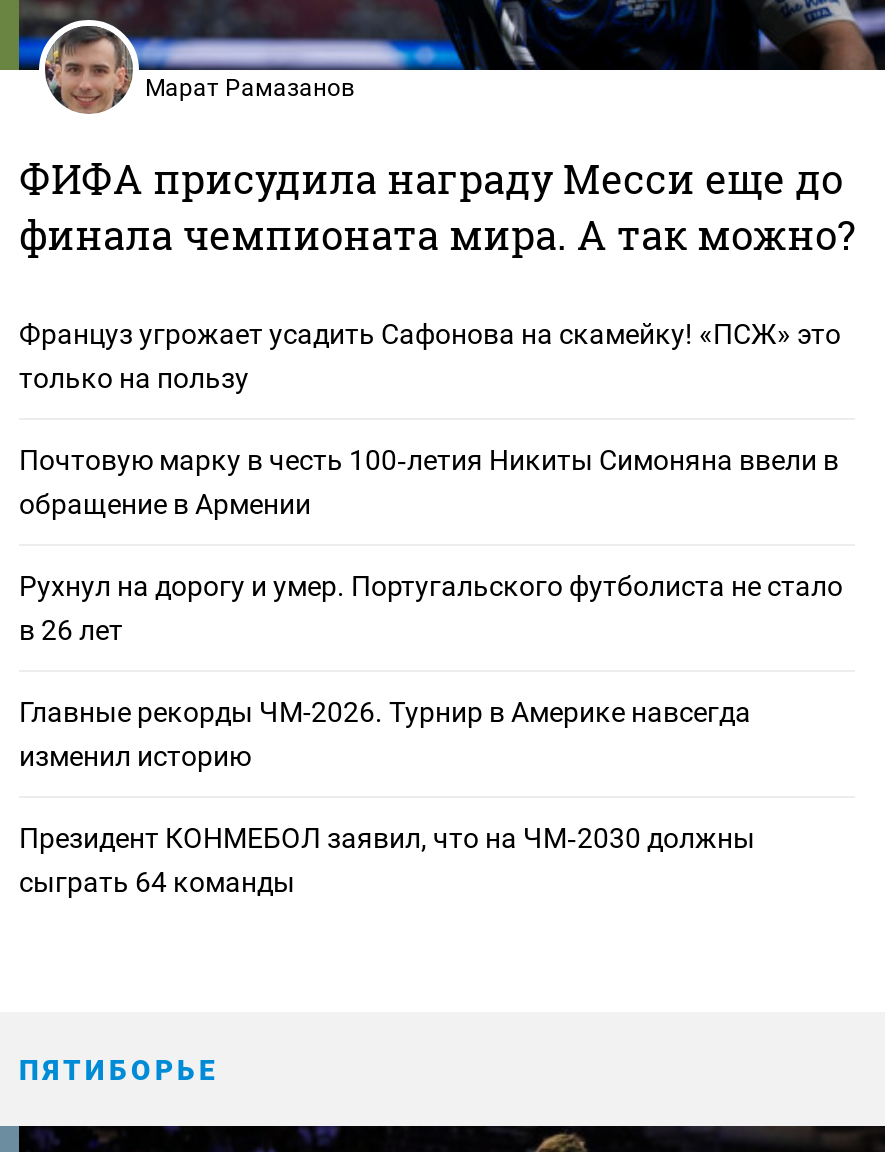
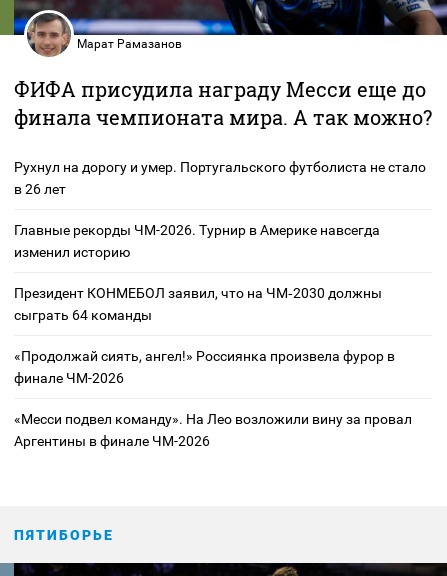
- Француз угрожает усадить Сафонова на скамейку! «ПСЖ» это
- только на пользу
- Почтовую марку в честь 100‑летия Никиты Симоняна ввели в
- обращение в Армении

moved up: Рухнул на дорогу и умер. Португальского футболиста не стало | в 26 лет | Главные рекорды ЧМ-2026. Турнир в Америке навсегда | изменил историю | Президент КОНМЕБОЛ заявил, что на ЧМ‑2030 должны | сыграть 64 команды

+ «Продолжай сиять, ангел!» Россиянка произвела фурор в
+ финале ЧМ-2026
+ «Месси подвел команду». На Лео возложили вину за провал
+ Аргентины в финале ЧМ-2026
